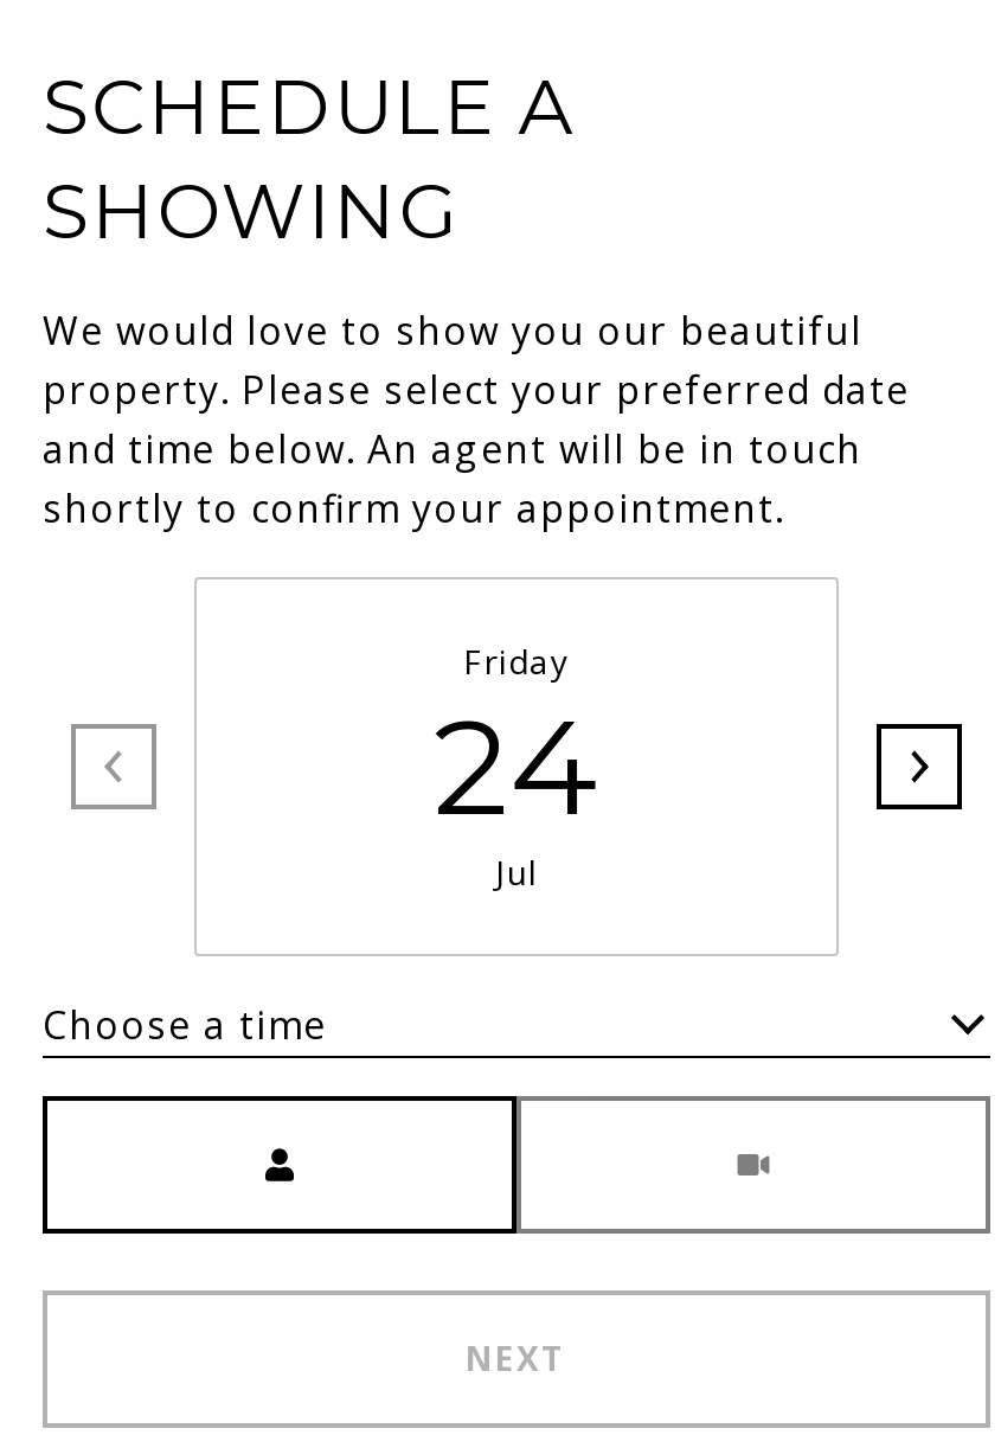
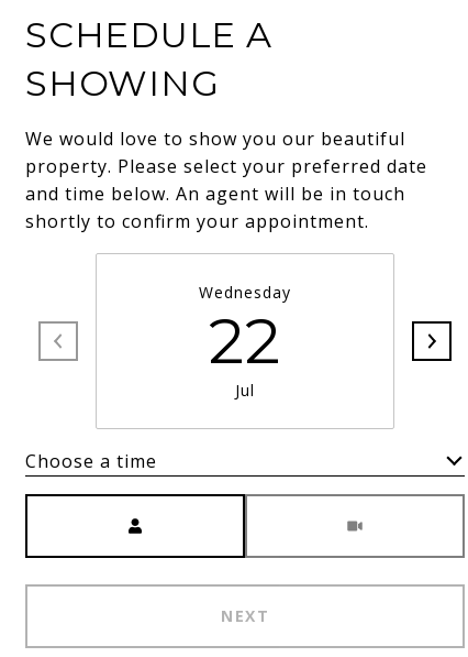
- Friday
- 24
+ Wednesday
+ 22
